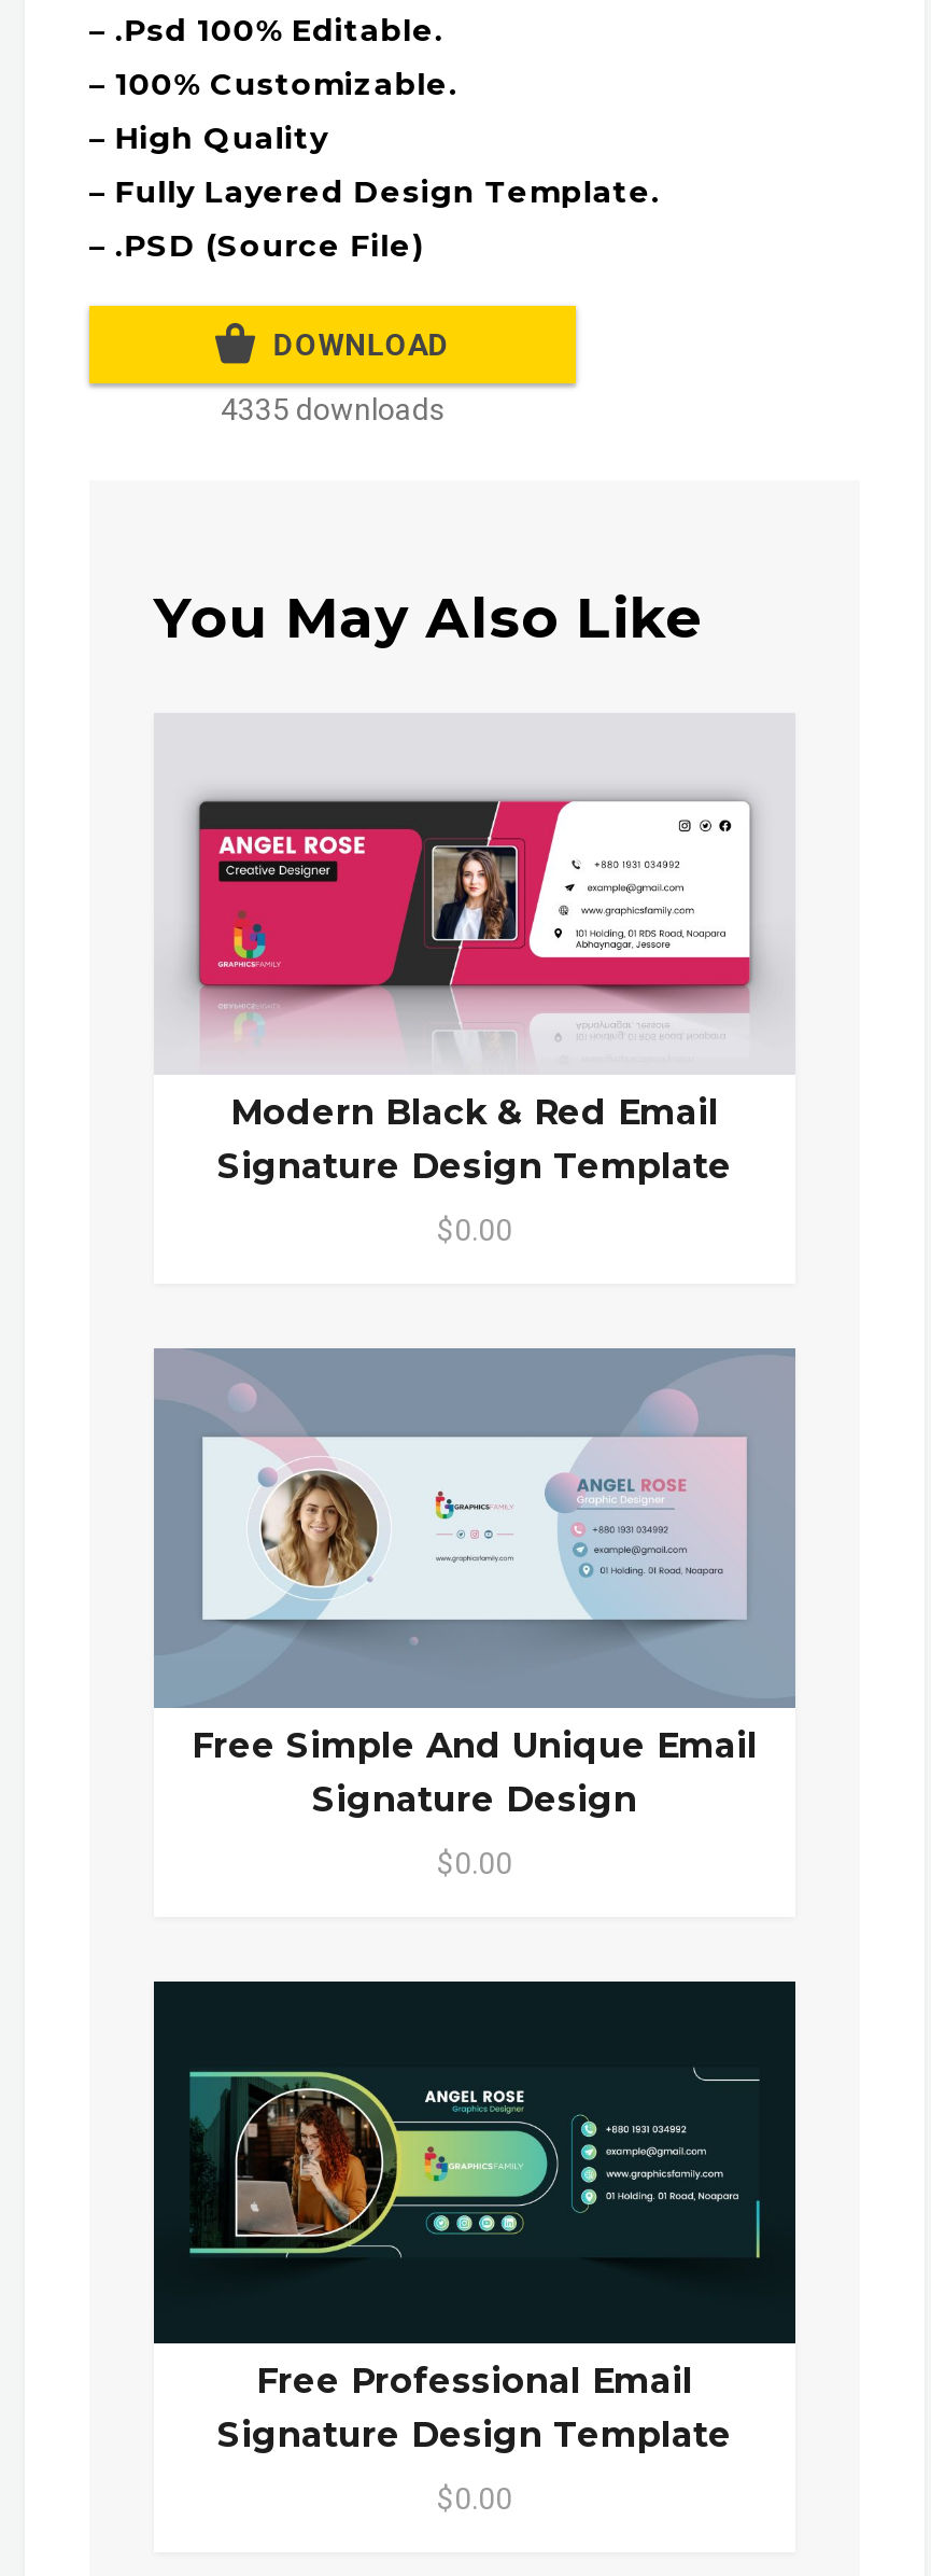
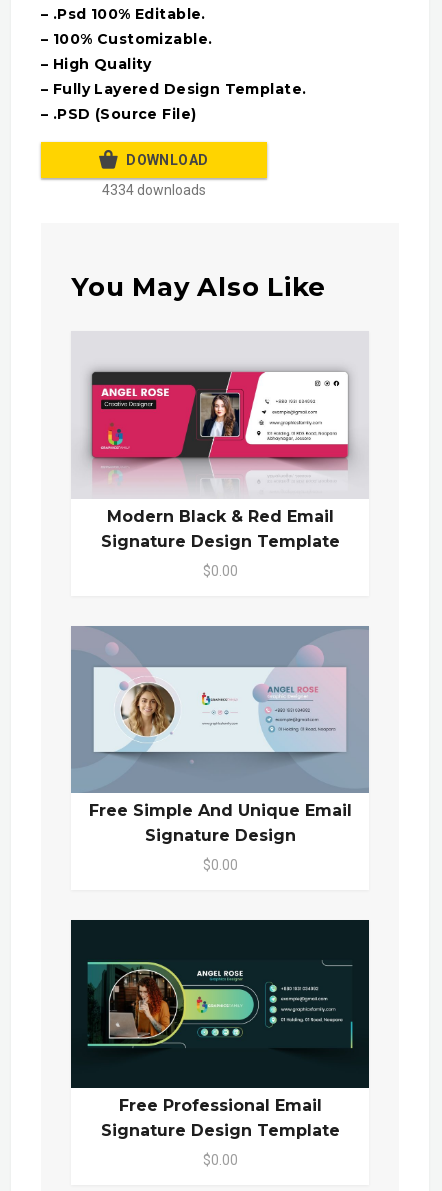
- 4335 downloads
+ 4334 downloads
